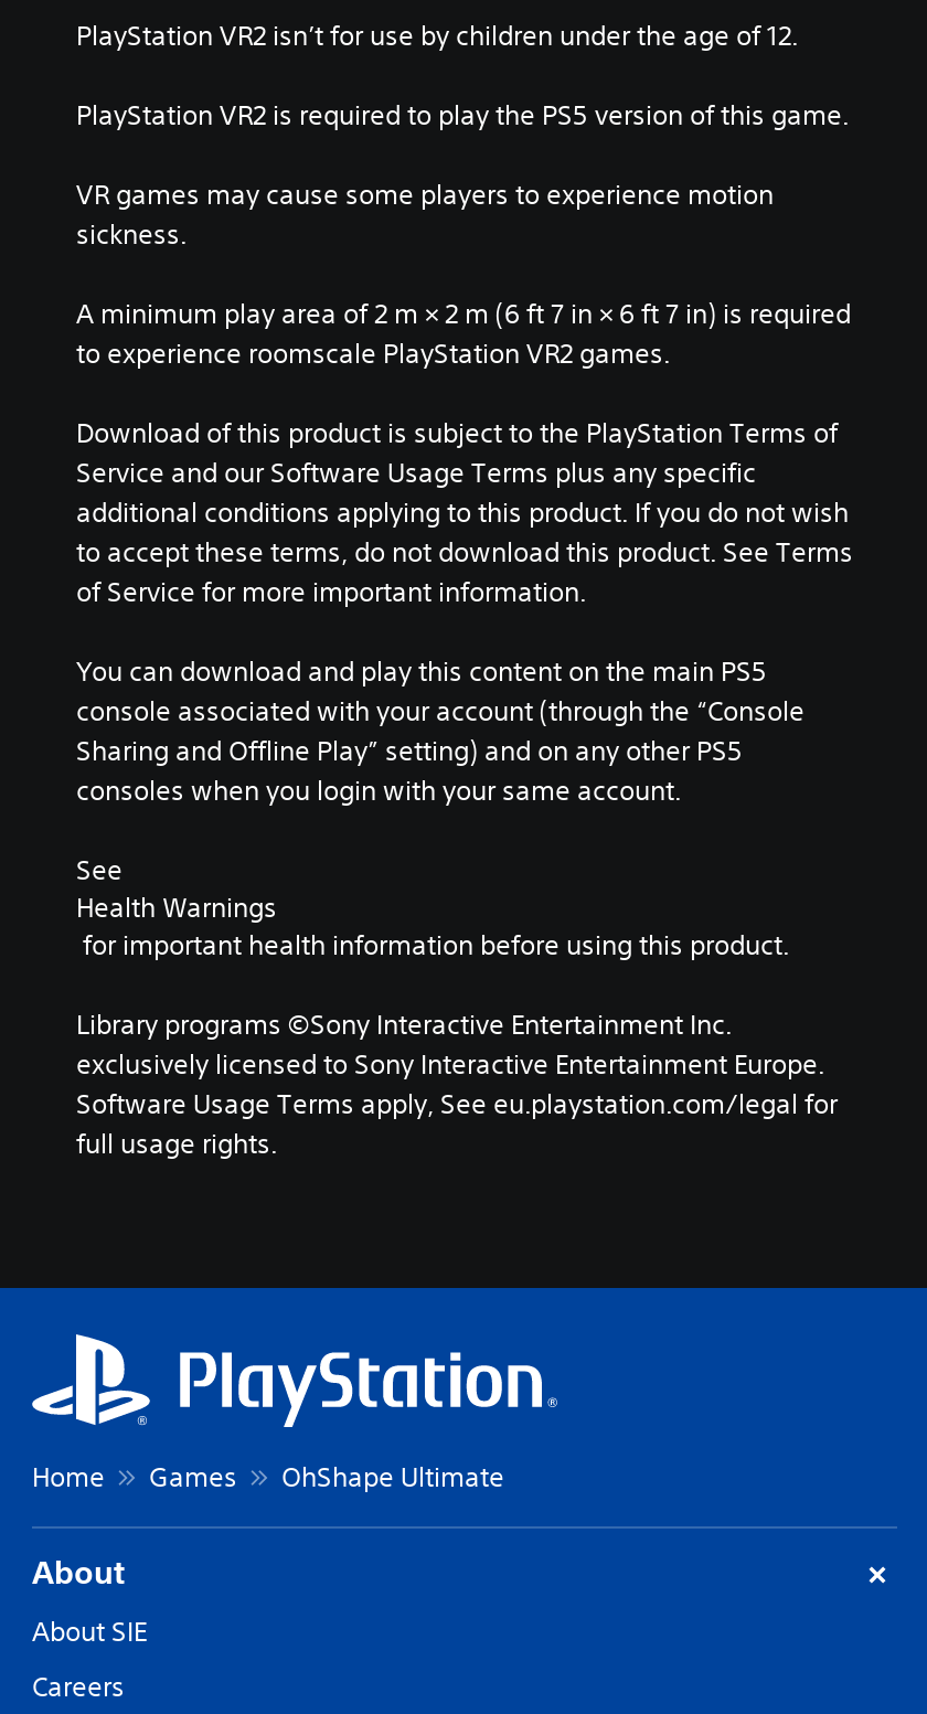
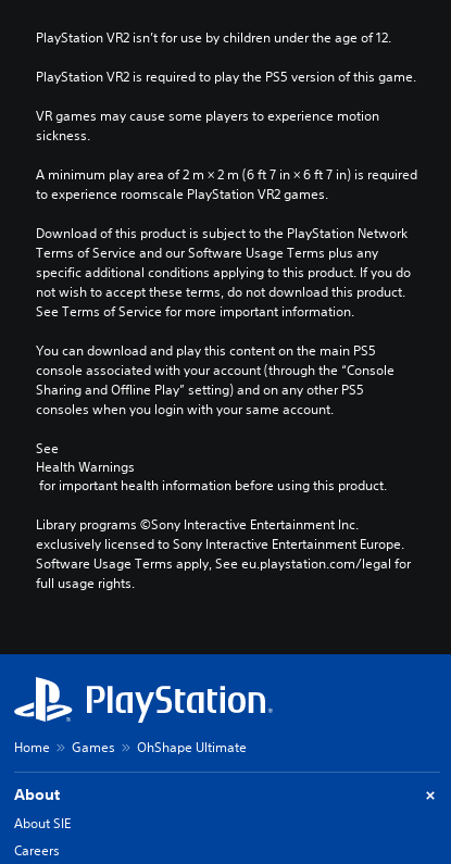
- Download of this product is subject to the PlayStation Terms of
- Service and our Software Usage Terms plus any specific
- additional conditions applying to this product. If you do not wish
- to accept these terms, do not download this product. See Terms
- of Service for more important information.
+ Download of this product is subject to the PlayStation Network
+ Terms of Service and our Software Usage Terms plus any
+ specific additional conditions applying to this product. If you do
+ not wish to accept these terms, do not download this product.
+ See Terms of Service for more important information.
